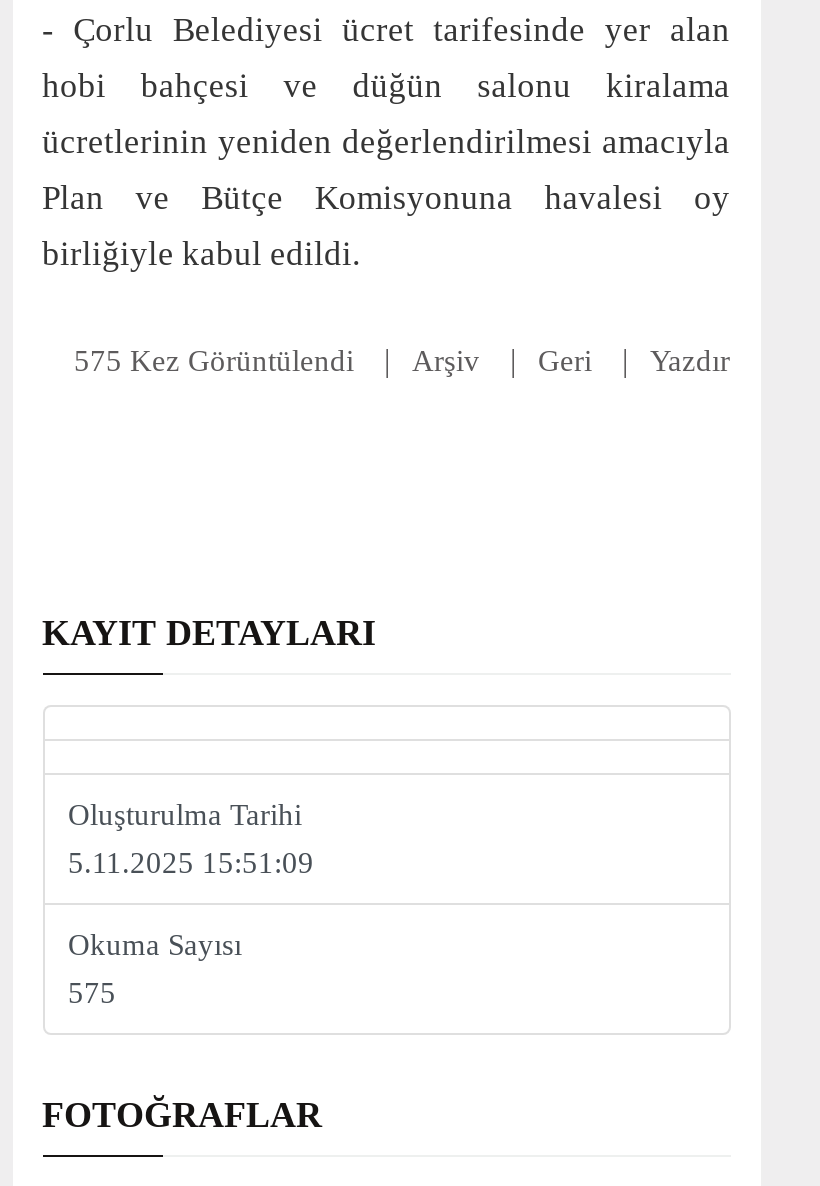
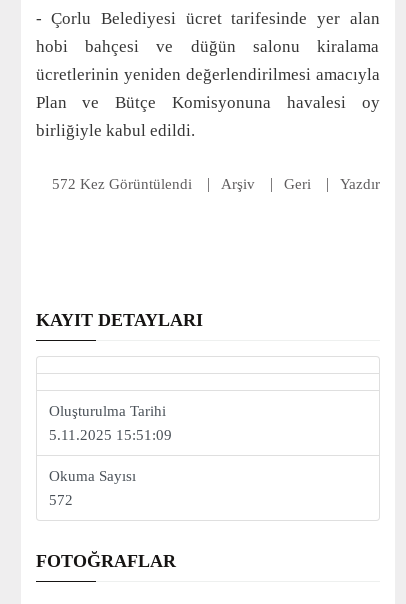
- 575 Kez Görüntülendi
+ 572 Kez Görüntülendi

- 575
+ 572
